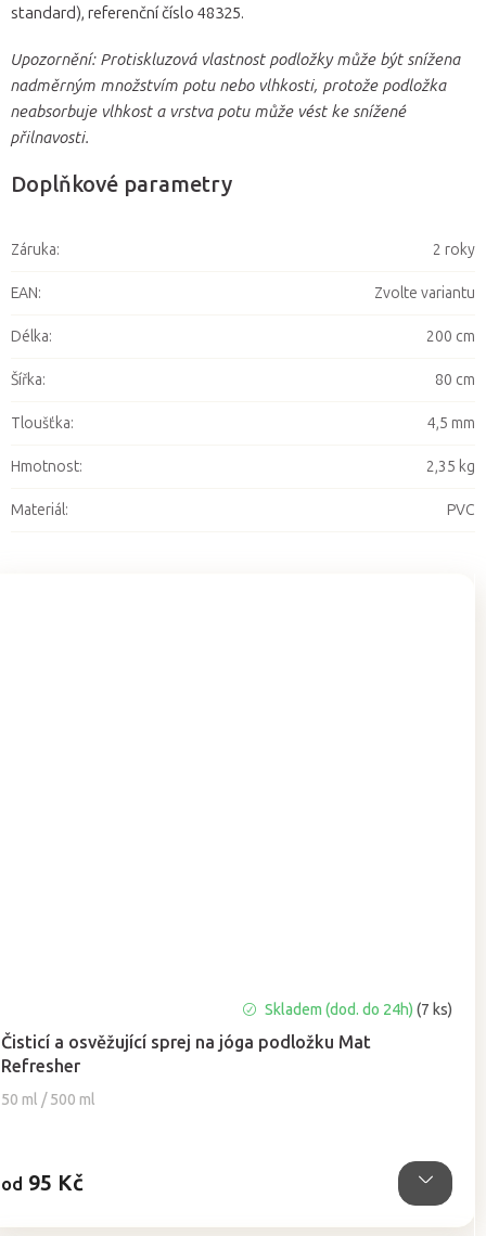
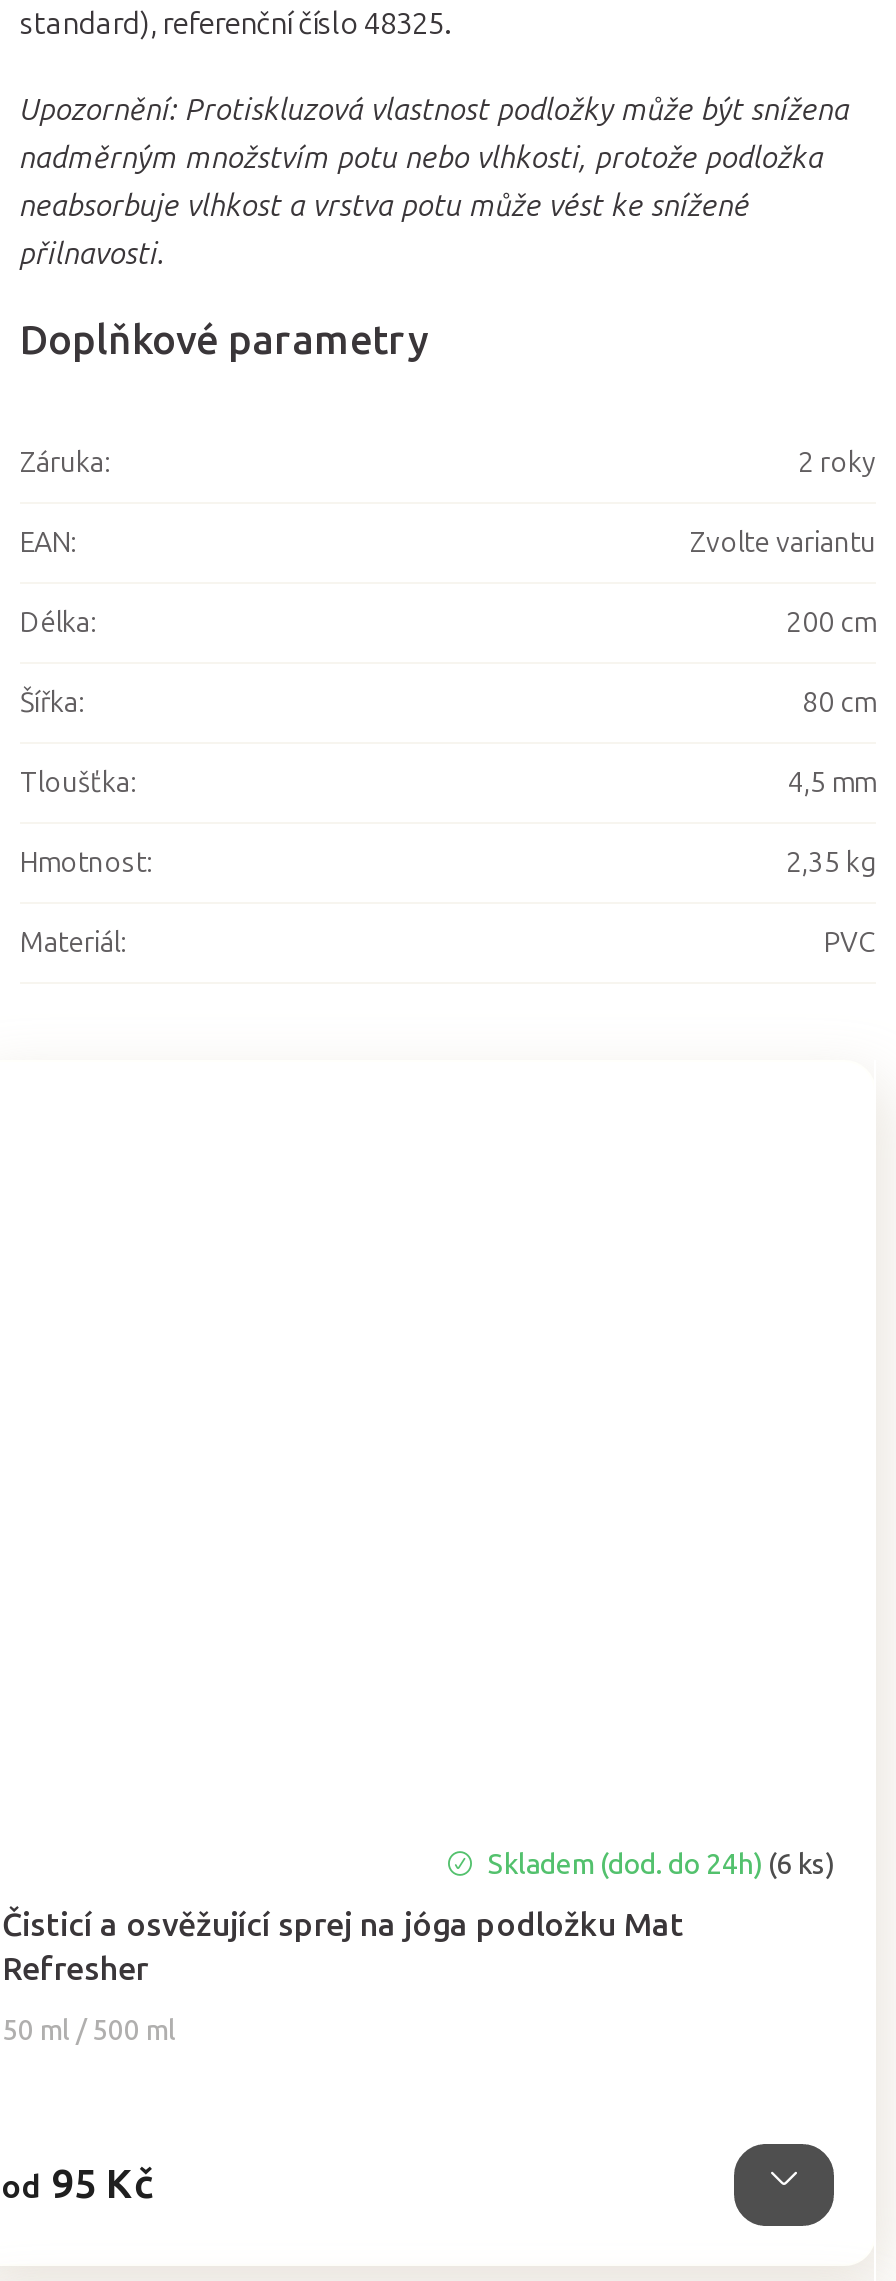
- Skladem (dod. do 24h) (7 ks)
+ Skladem (dod. do 24h) (6 ks)
